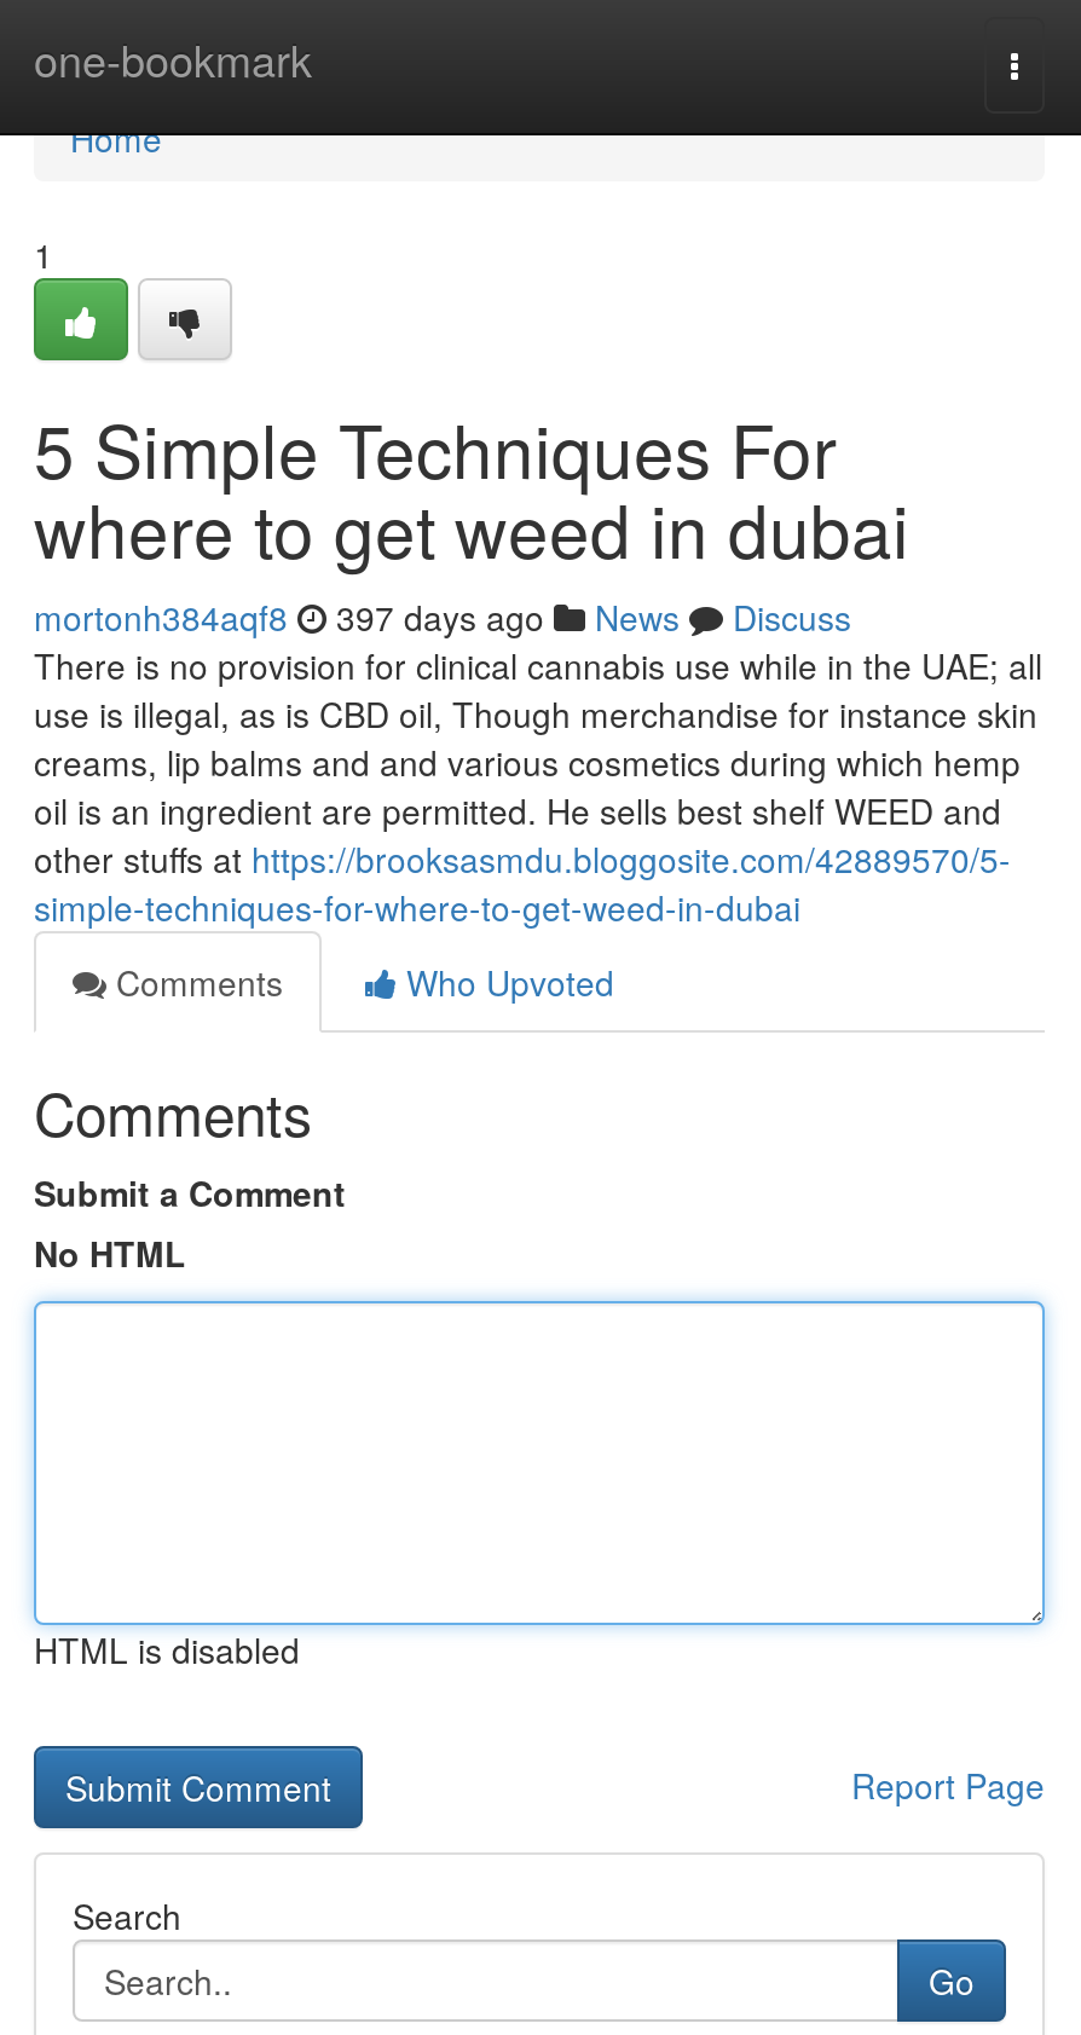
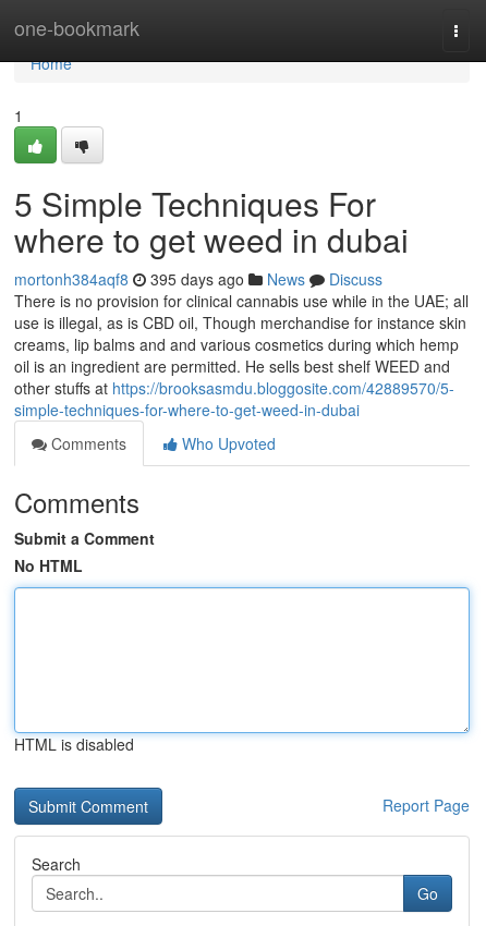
- mortonh384aqf8 397 days ago News Discuss
+ mortonh384aqf8 395 days ago News Discuss
